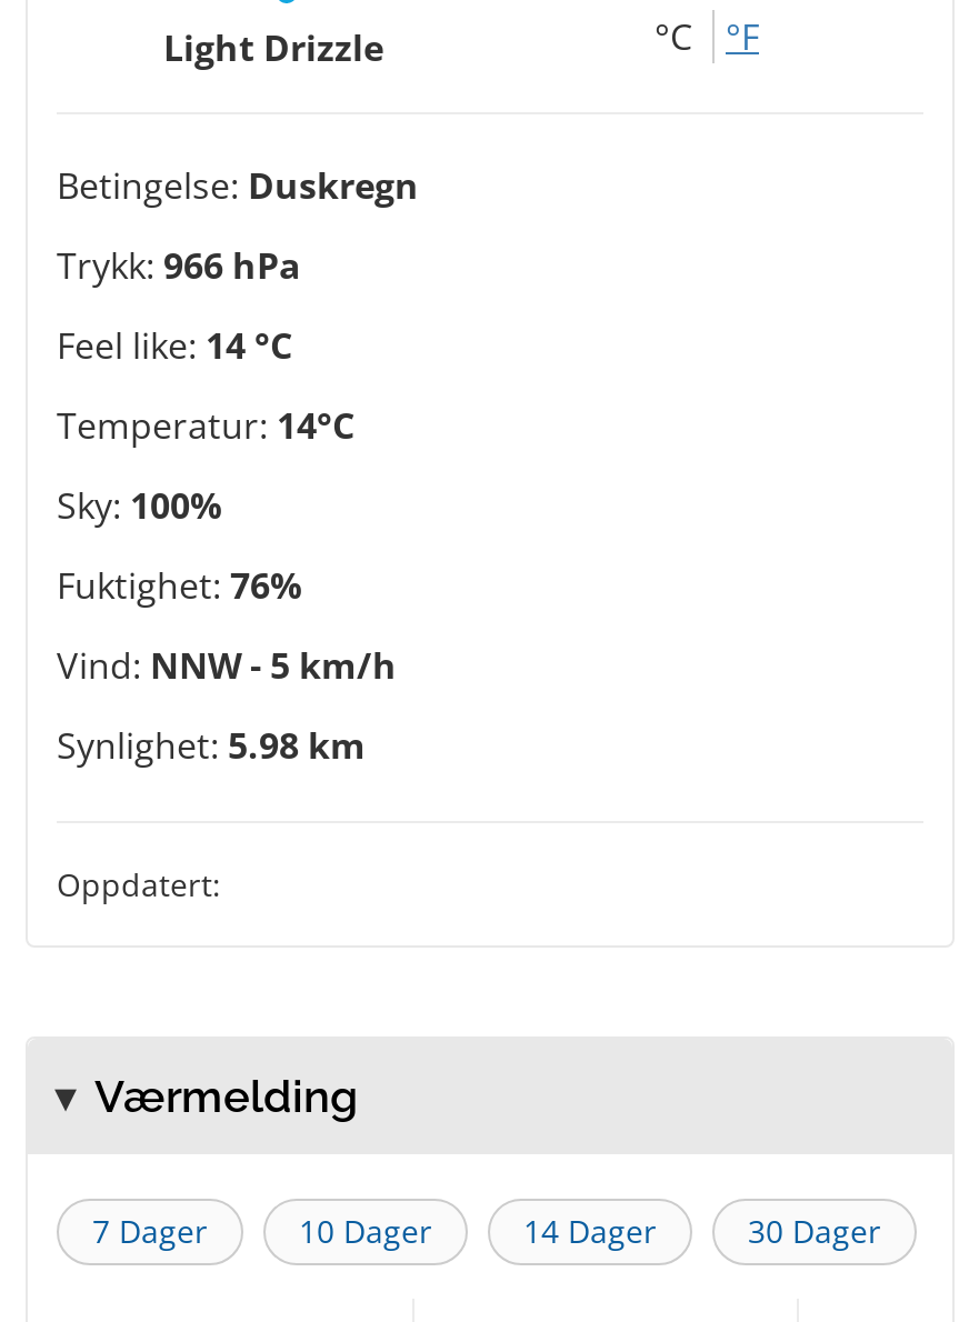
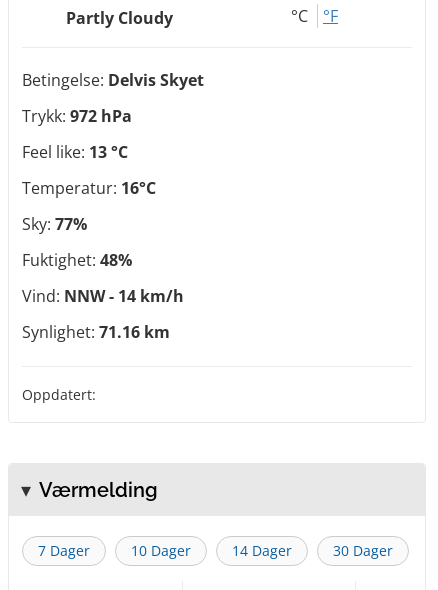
- Light Drizzle
+ Partly Cloudy

- Betingelse: Duskregn
+ Betingelse: Delvis Skyet

- Trykk: 966 hPa
+ Trykk: 972 hPa

- Feel like: 14 °C
+ Feel like: 13 °C

- Temperatur: 14°C
+ Temperatur: 16°C

- Sky: 100%
+ Sky: 77%

- Fuktighet: 76%
+ Fuktighet: 48%

- Vind: NNW - 5 km/h
+ Vind: NNW - 14 km/h

- Synlighet: 5.98 km
+ Synlighet: 71.16 km
